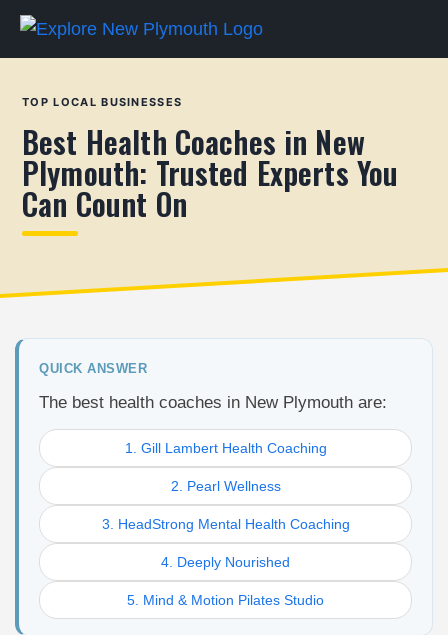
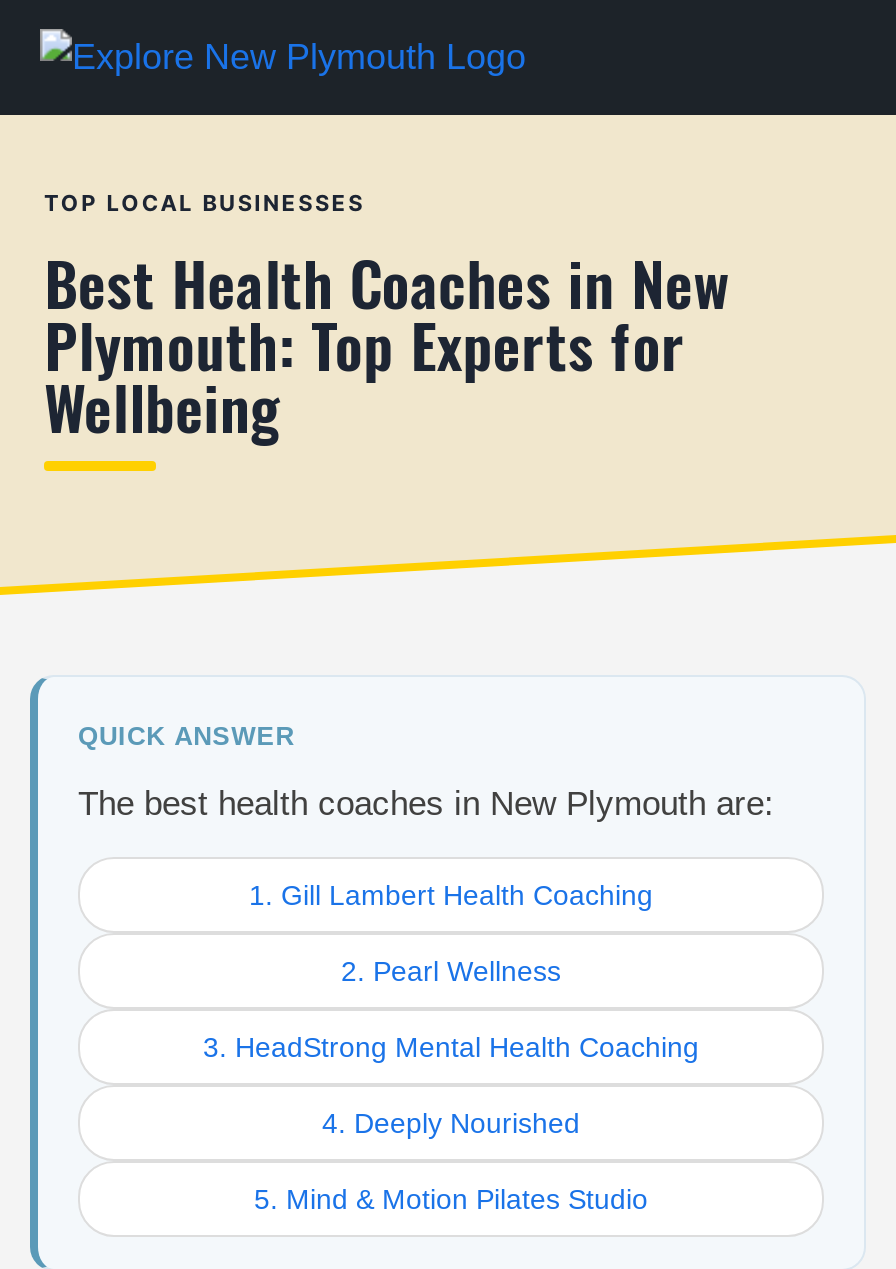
- Plymouth: Trusted Experts You
- Can Count On
+ Plymouth: Top Experts for
+ Wellbeing
